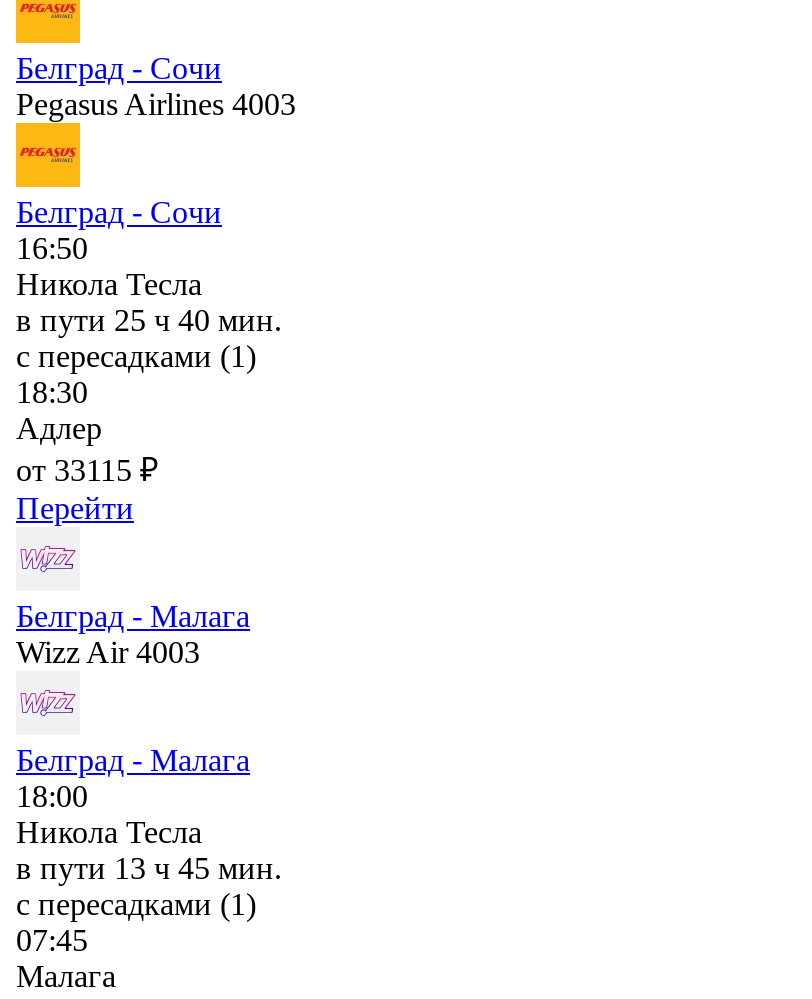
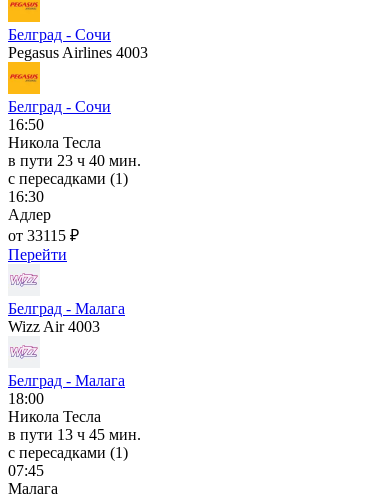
- в пути 25 ч 40 мин.
+ в пути 23 ч 40 мин.

- 18:30
+ 16:30
